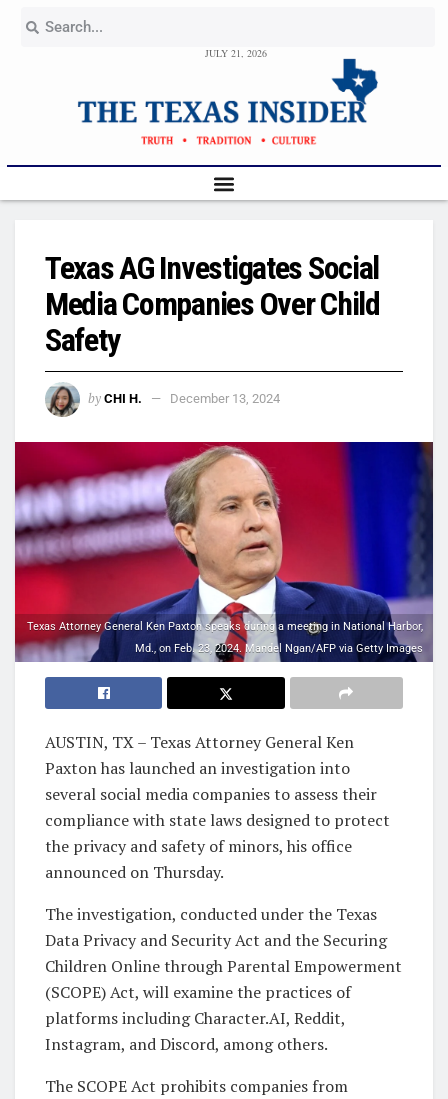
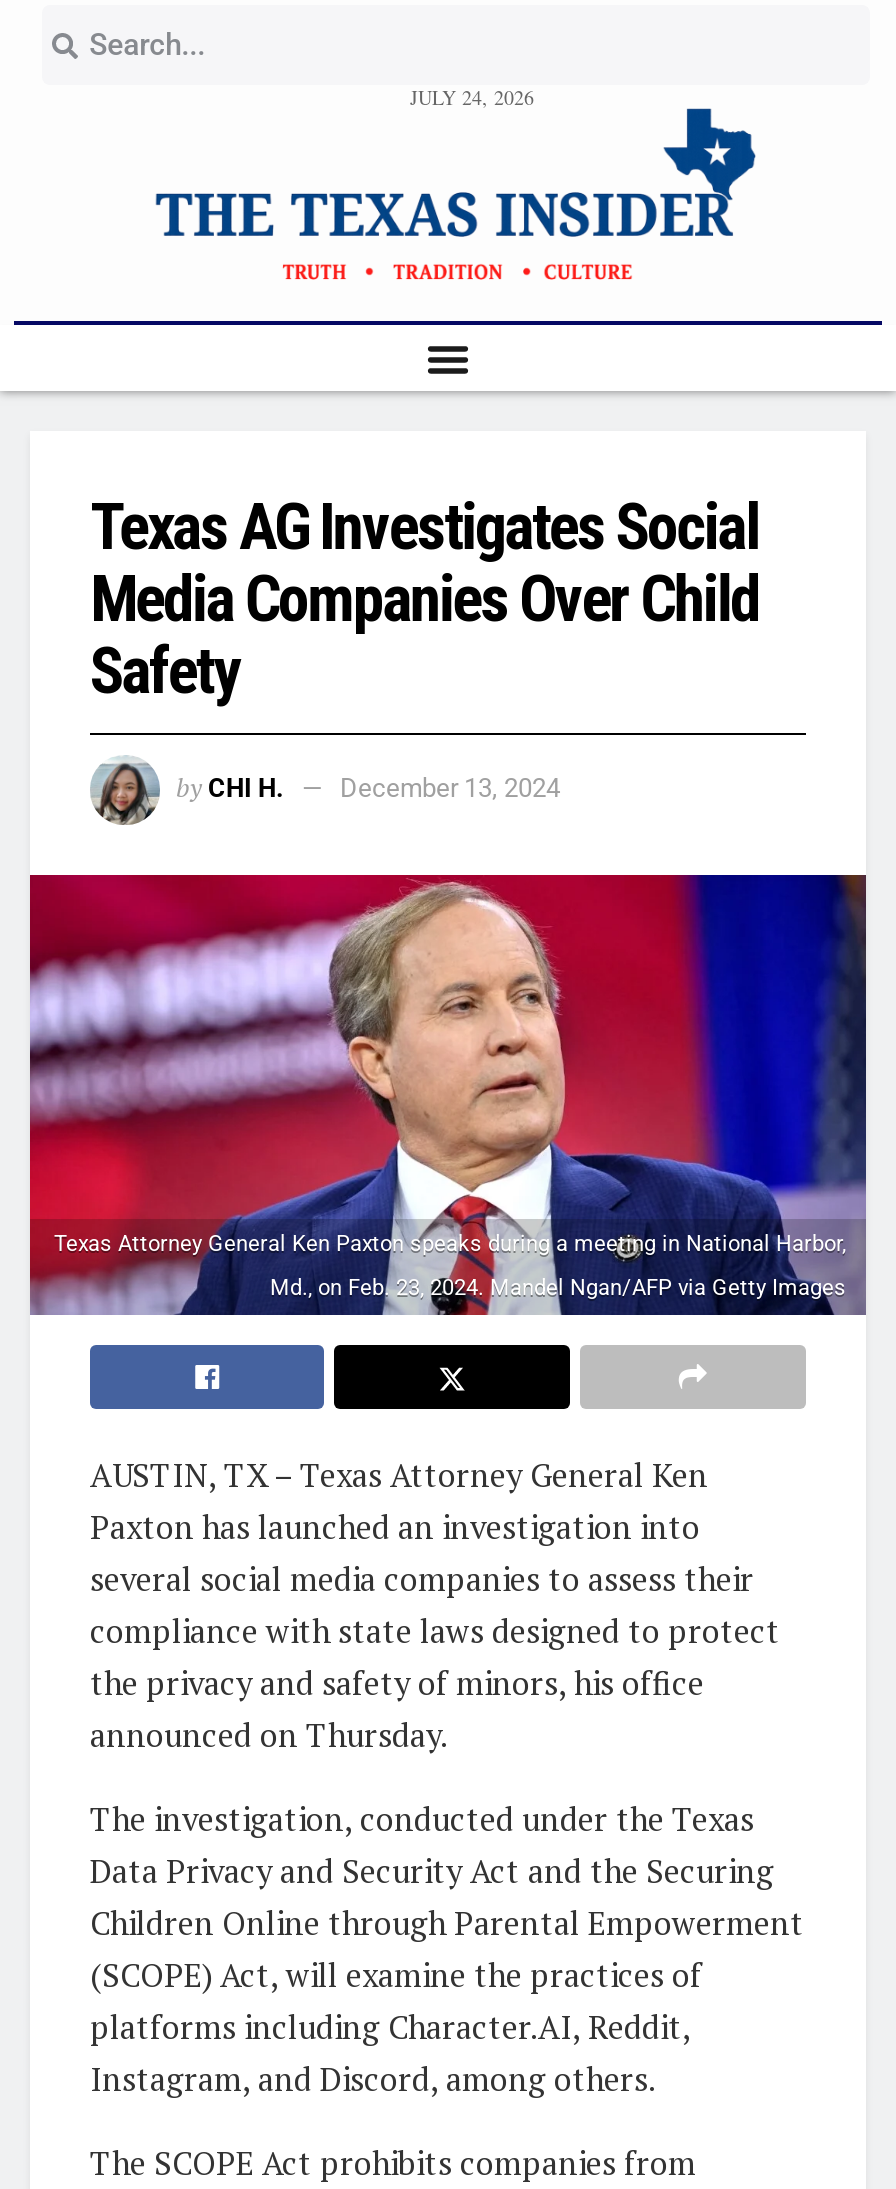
- JULY 21, 2026
+ JULY 24, 2026
